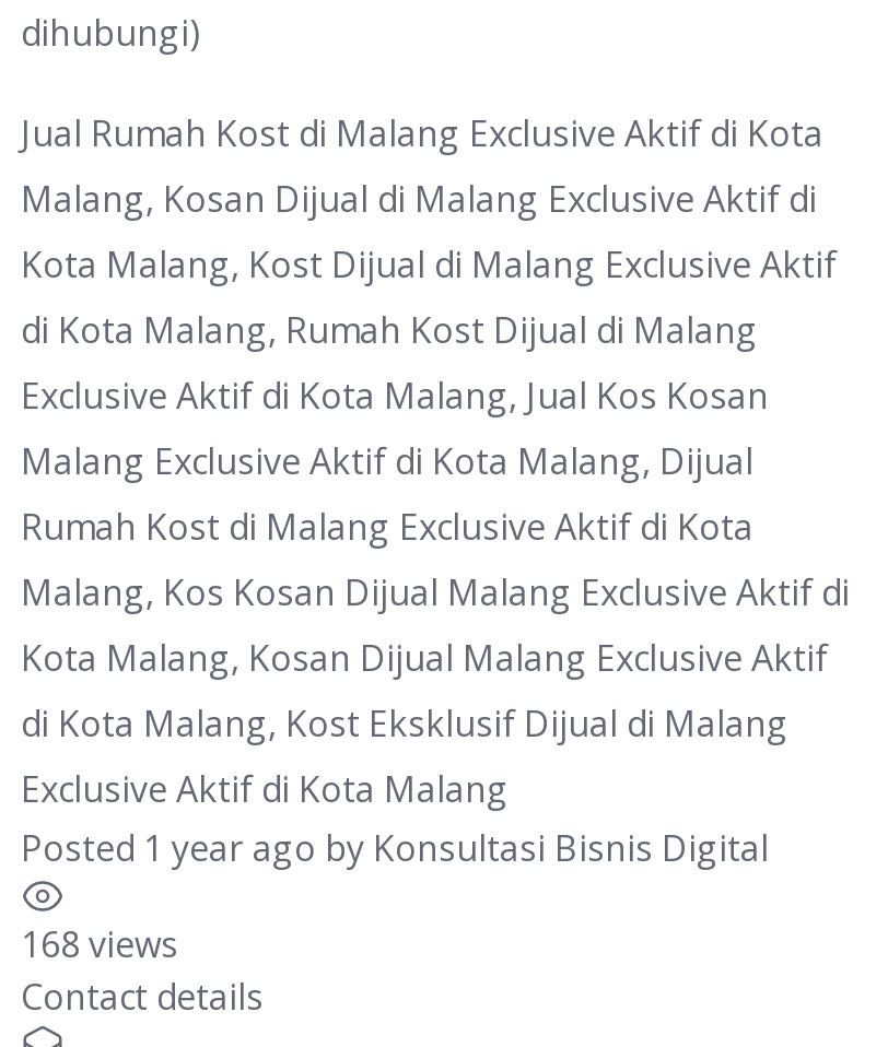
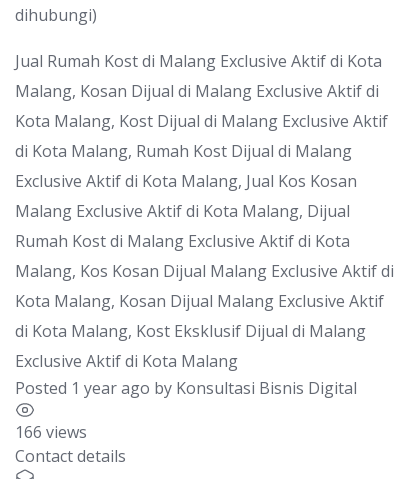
- 168 views
+ 166 views
